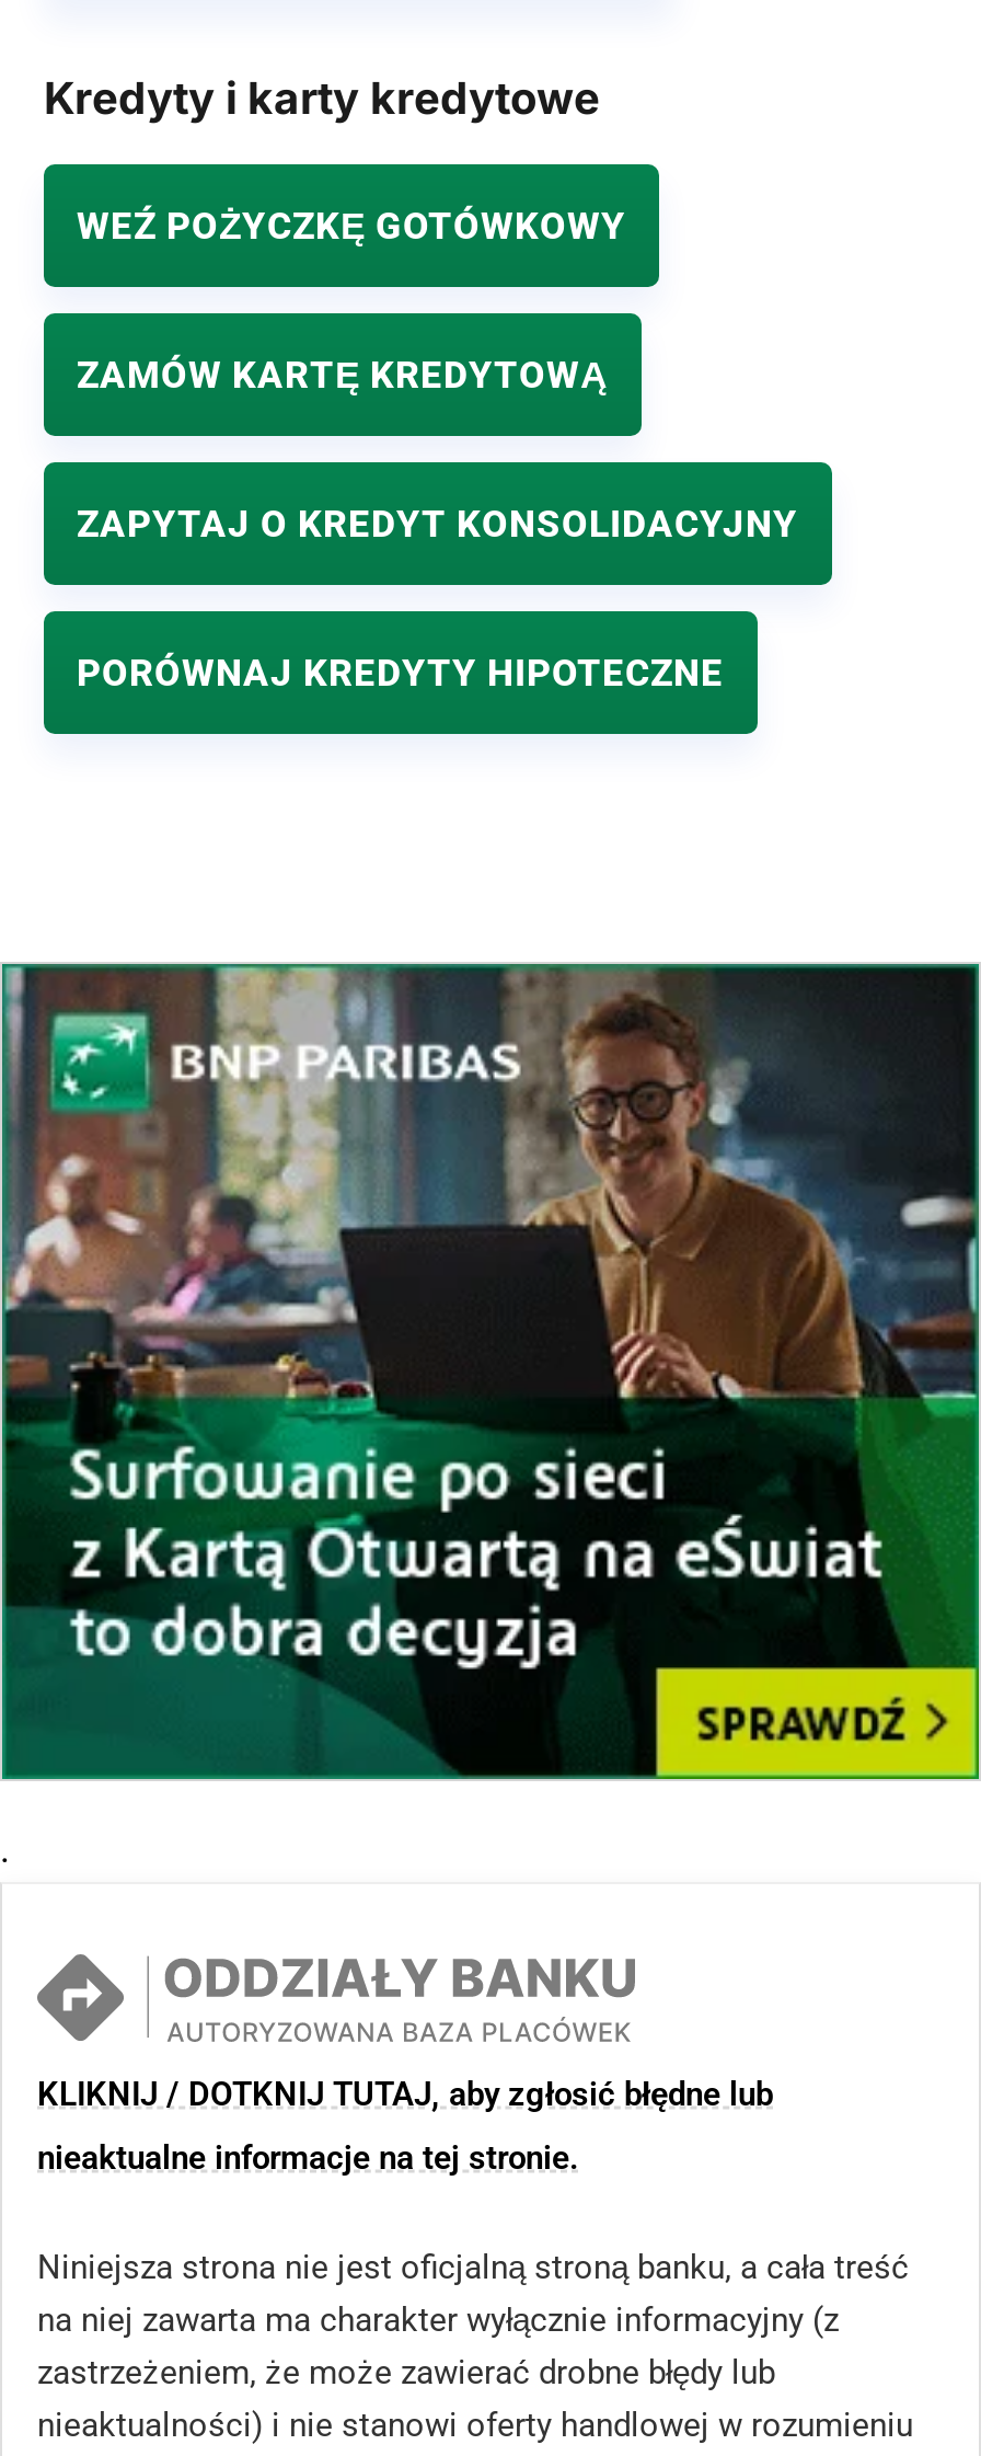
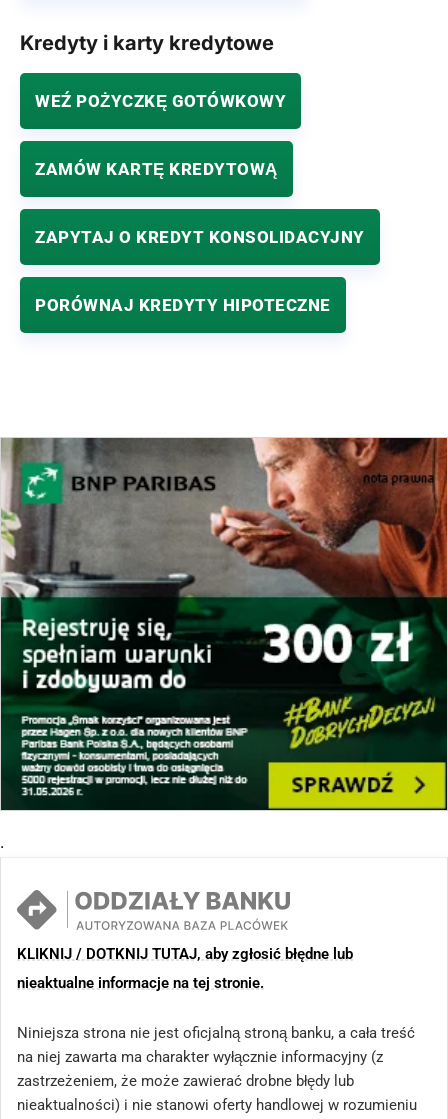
- [image]
+ [image]
